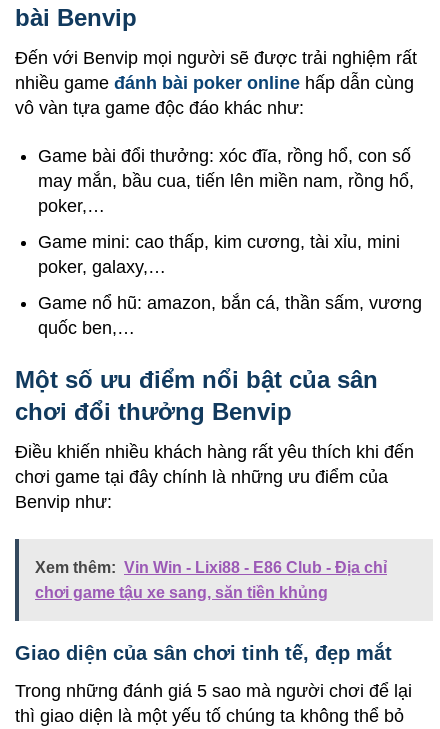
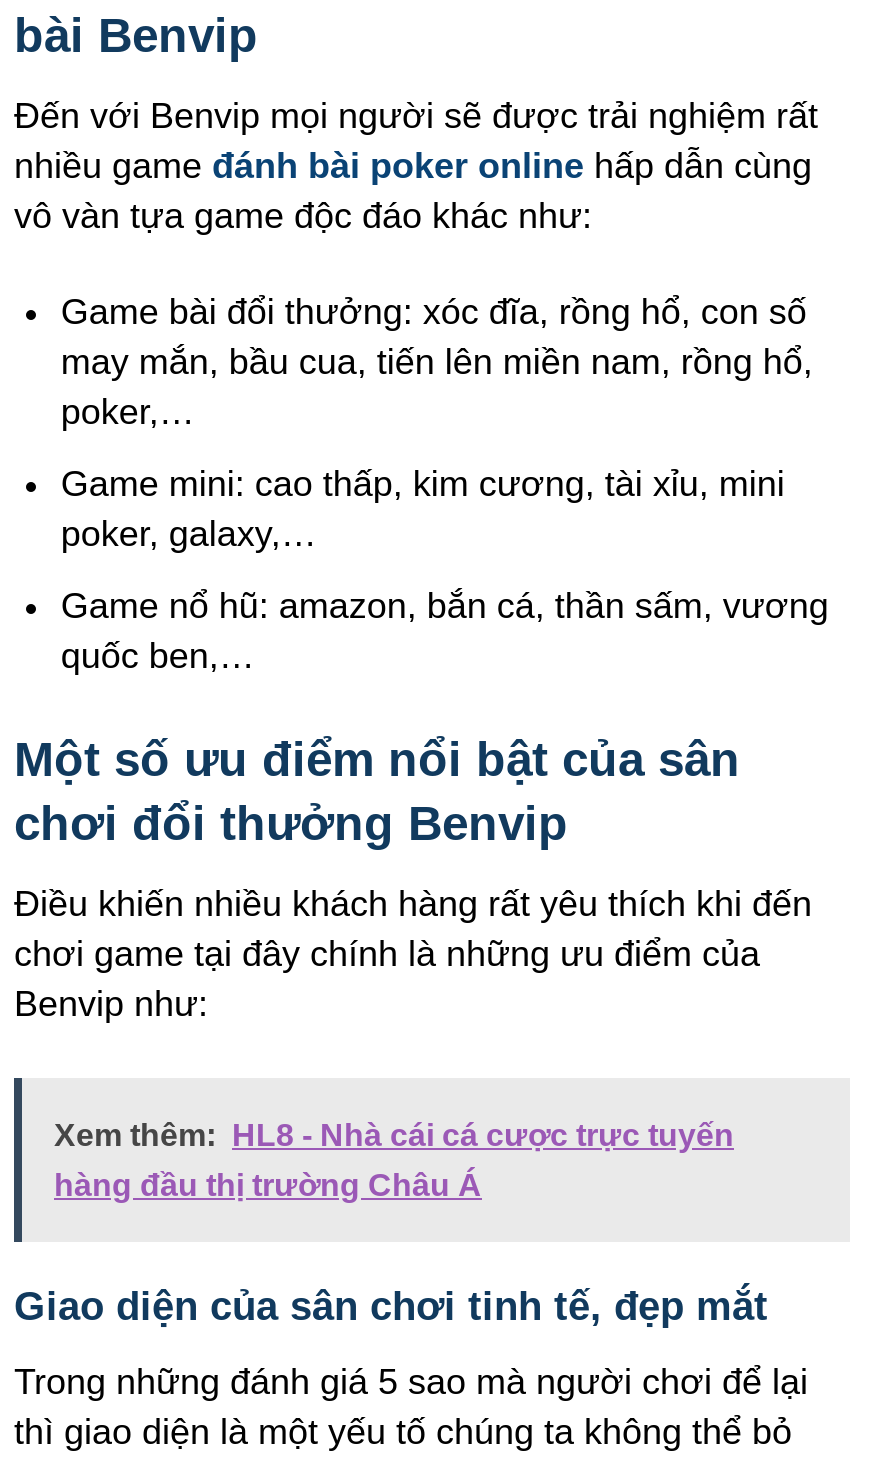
- Xem thêm: Vin Win - Lixi88 - E86 Club - Địa chỉ
+ Xem thêm: HL8 - Nhà cái cá cược trực tuyến

- chơi game tậu xe sang, săn tiền khủng
+ hàng đầu thị trường Châu Á
